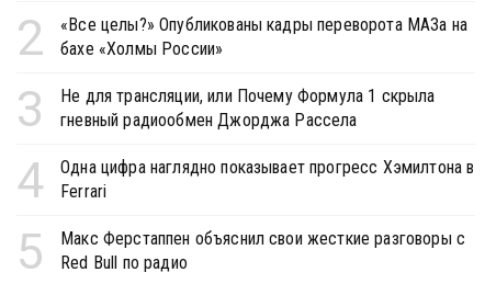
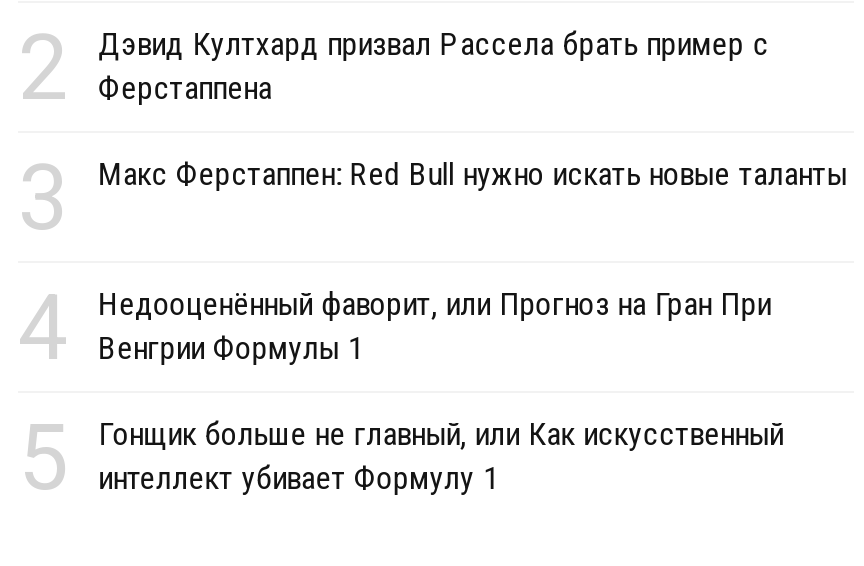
- «Все целы?» Опубликованы кадры переворота МАЗа на
- бахе «Холмы России»
+ Дэвид Култхард призвал Рассела брать пример с
+ Ферстаппена

- Не для трансляции, или Почему Формула 1 скрыла
- гневный радиообмен Джорджа Рассела
+ Макс Ферстаппен: Red Bull нужно искать новые таланты

- Одна цифра наглядно показывает прогресс Хэмилтона в
- Ferrari
+ Недооценённый фаворит, или Прогноз на Гран При
+ Венгрии Формулы 1

- Макс Ферстаппен объяснил свои жесткие разговоры с
- Red Bull по радио
+ Гонщик больше не главный, или Как искусственный
+ интеллект убивает Формулу 1
